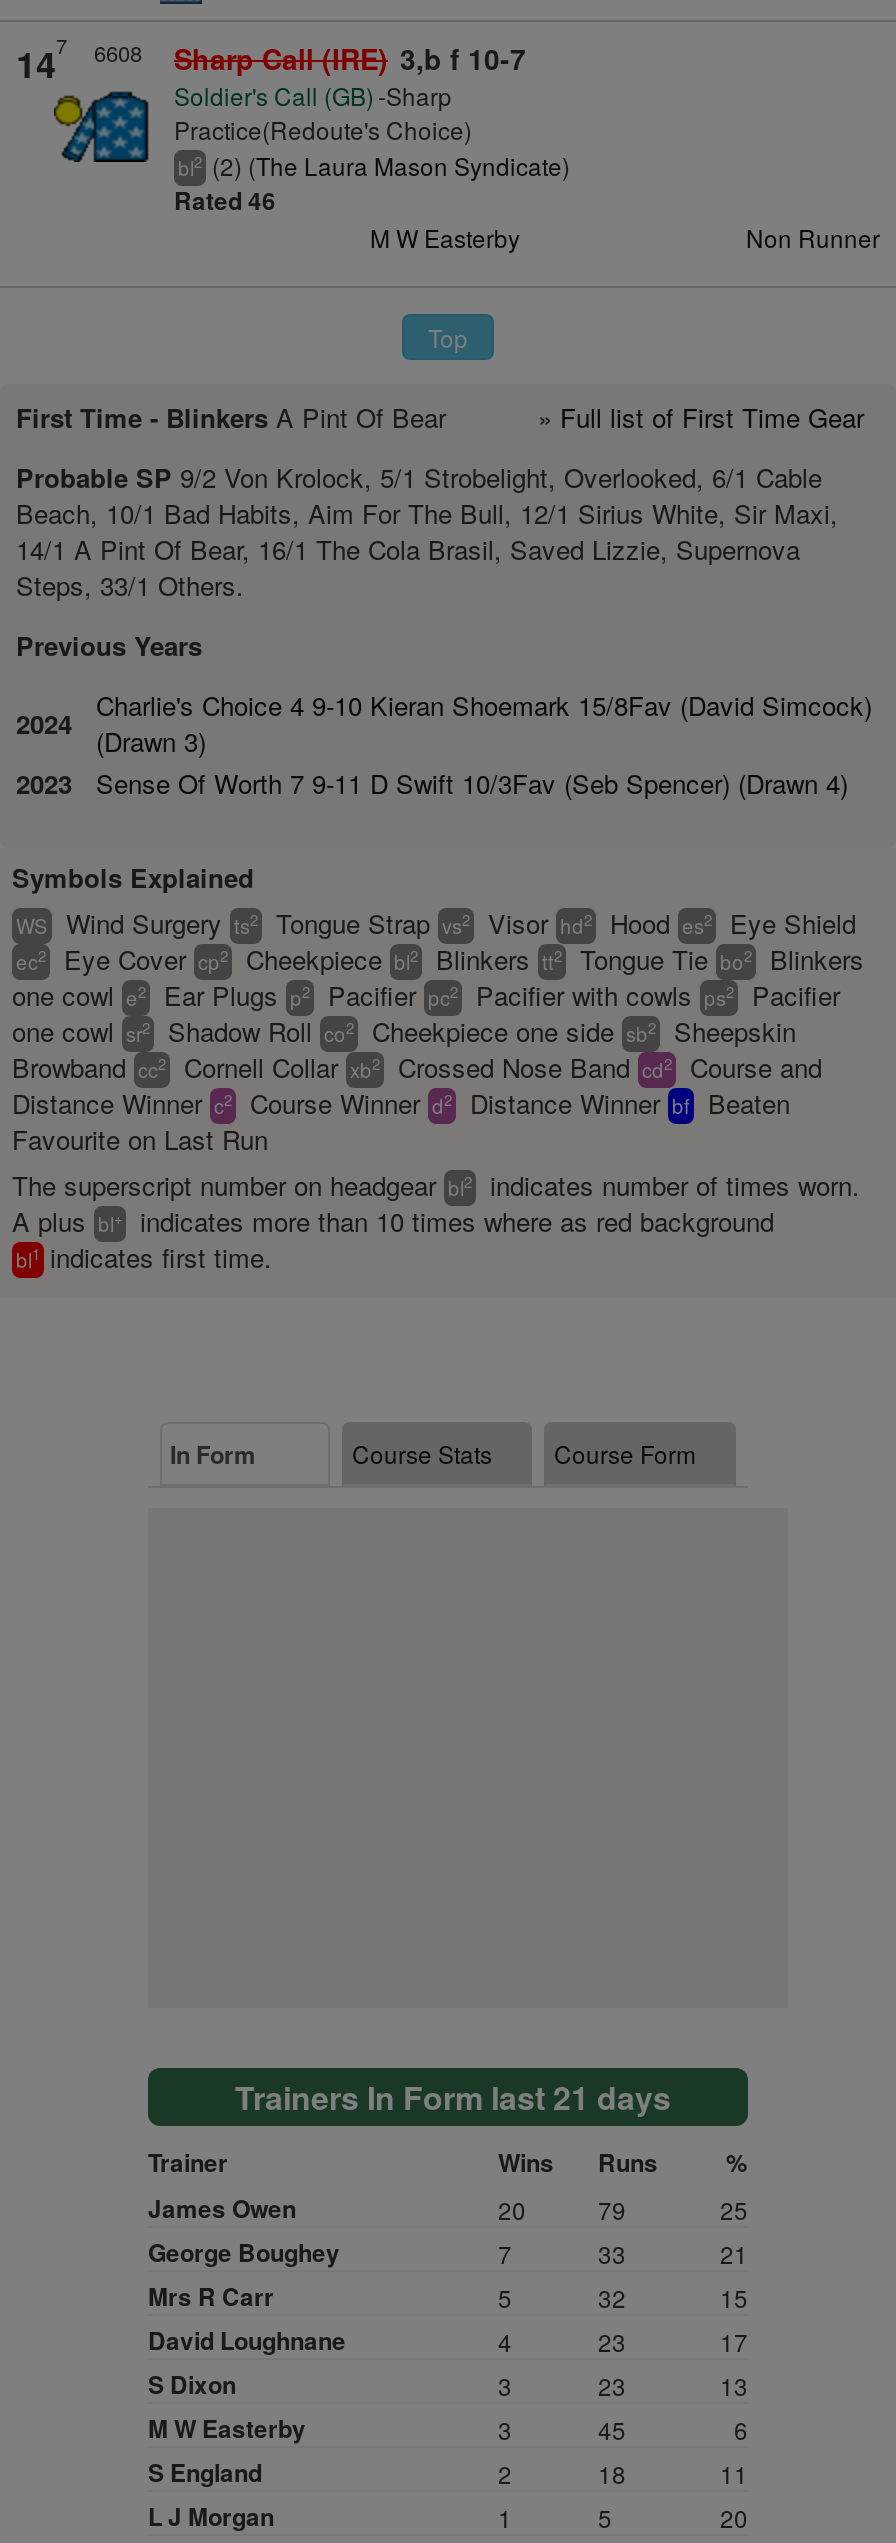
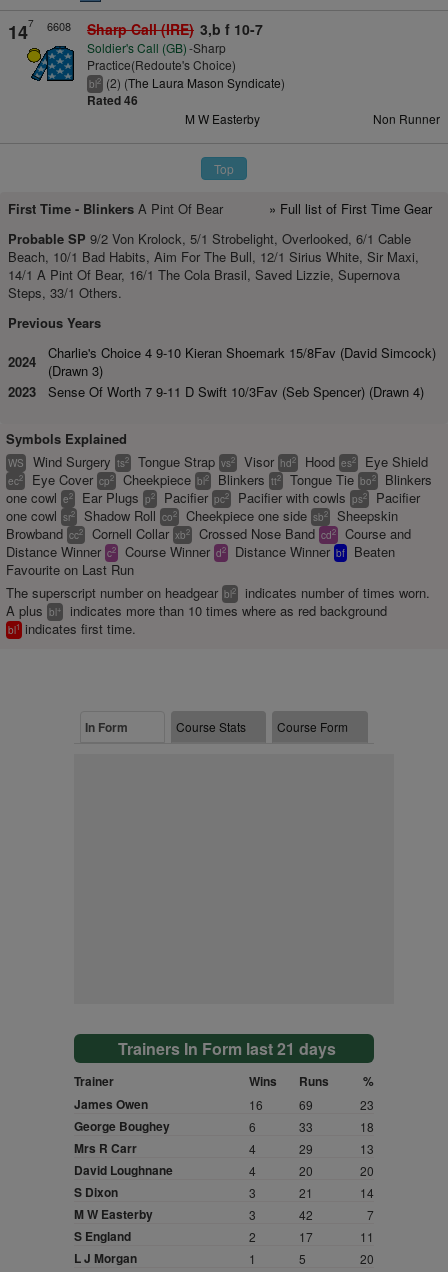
- 20
+ 16

- 79
+ 69

- 25
+ 23

- 7
+ 6

- 21
+ 18

- 5
+ 4

- 32
+ 29

- 15
+ 13

- 23
+ 20

- 17
+ 20

- 23
+ 21

- 13
+ 14

- 45
+ 42

- 6
+ 7

- 18
+ 17
